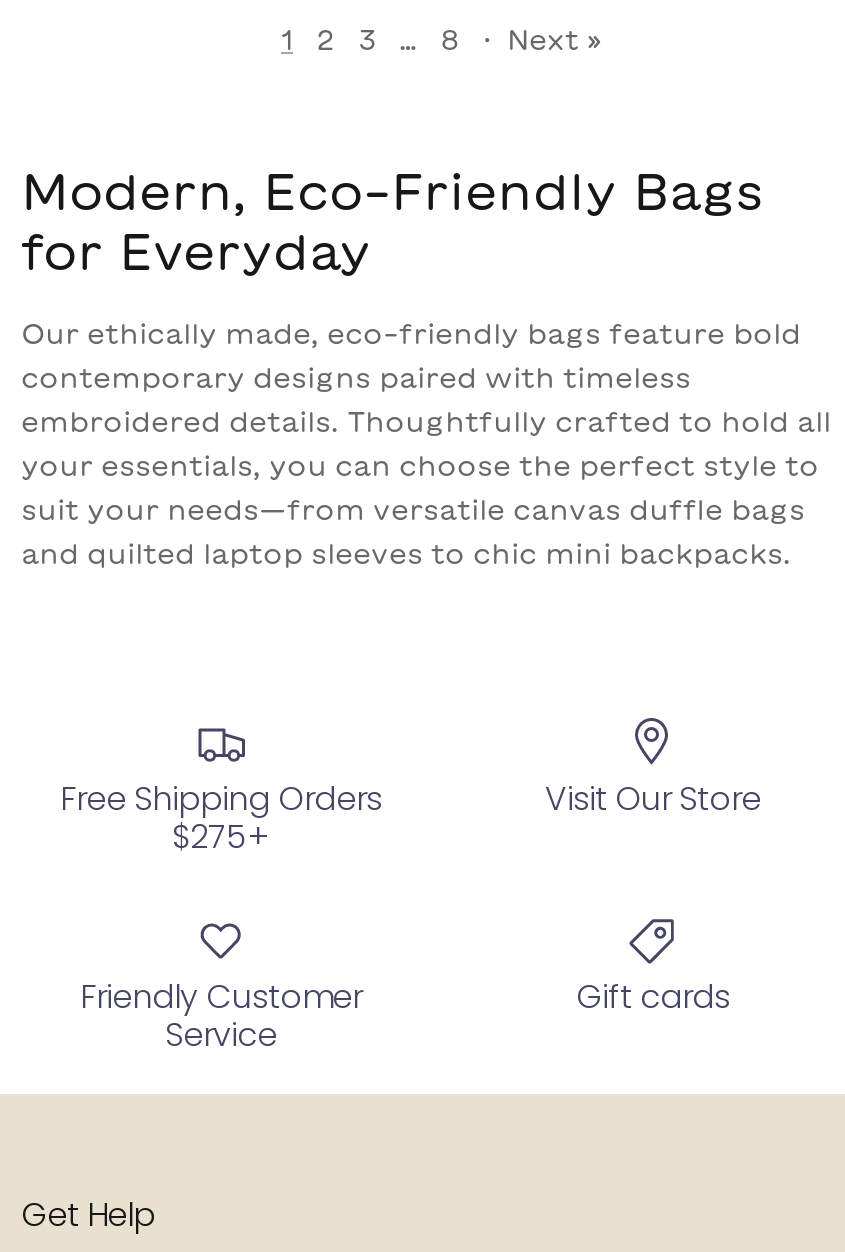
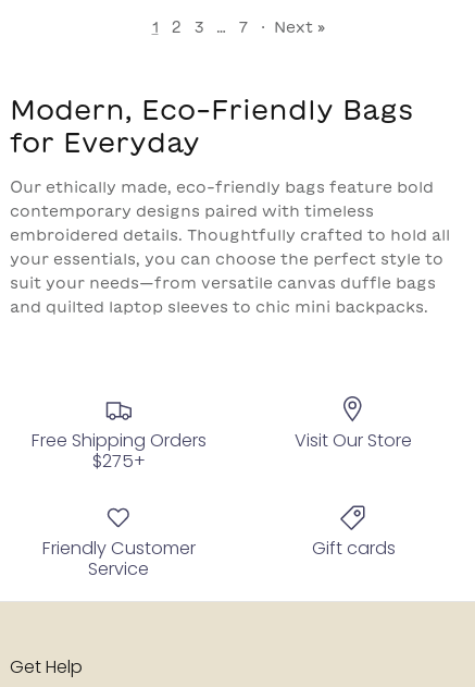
- 8
+ 7
